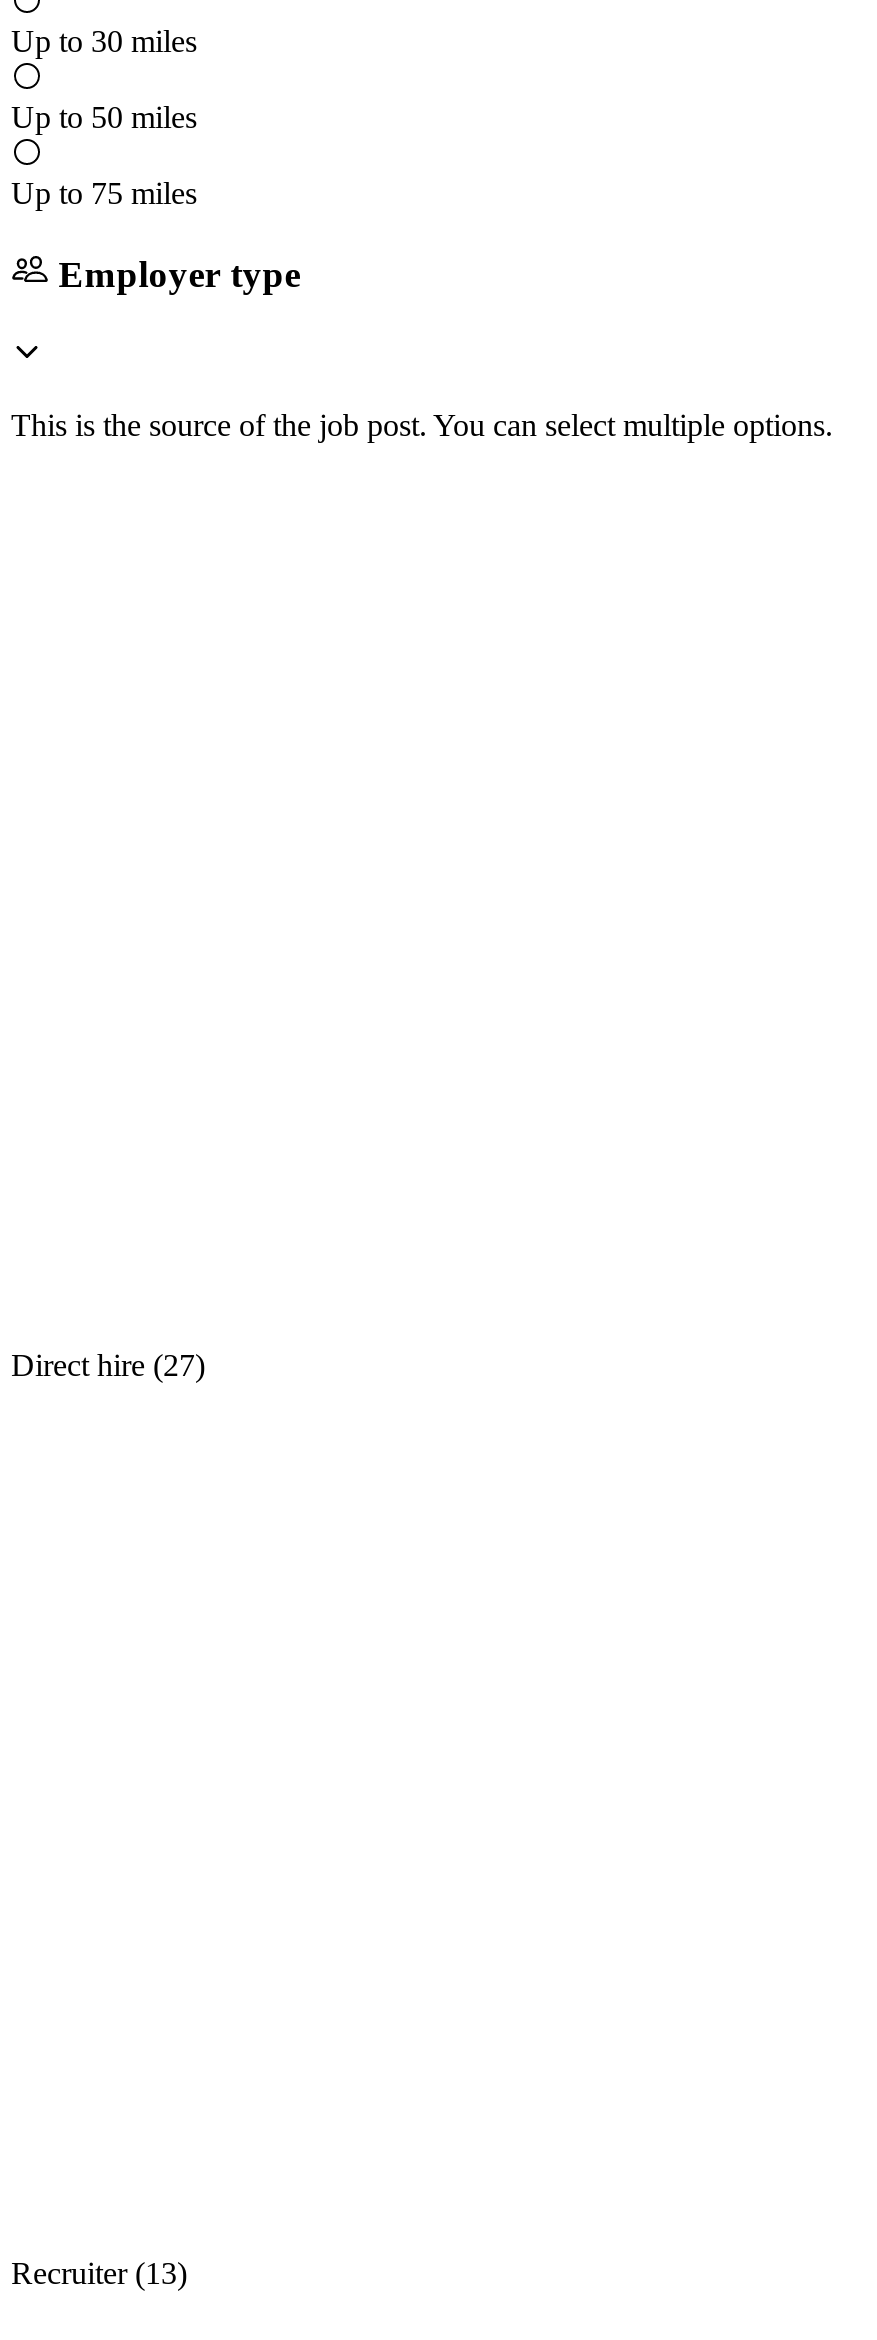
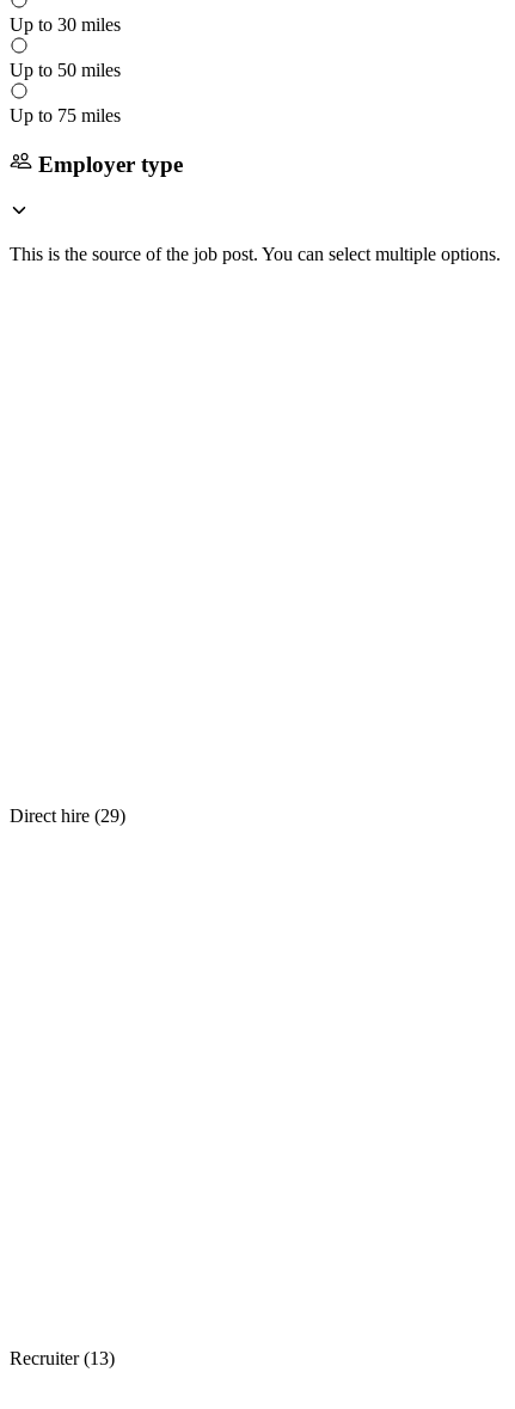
- Direct hire (27)
+ Direct hire (29)
